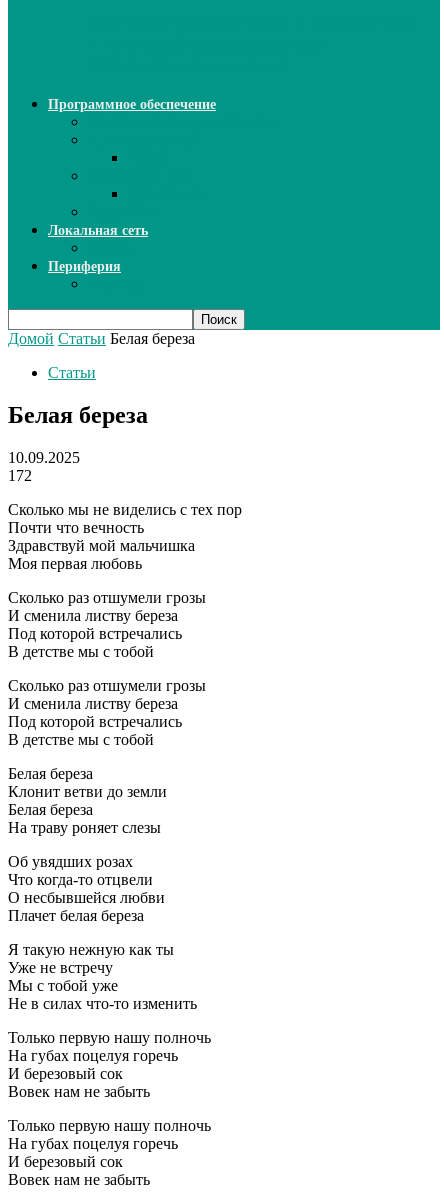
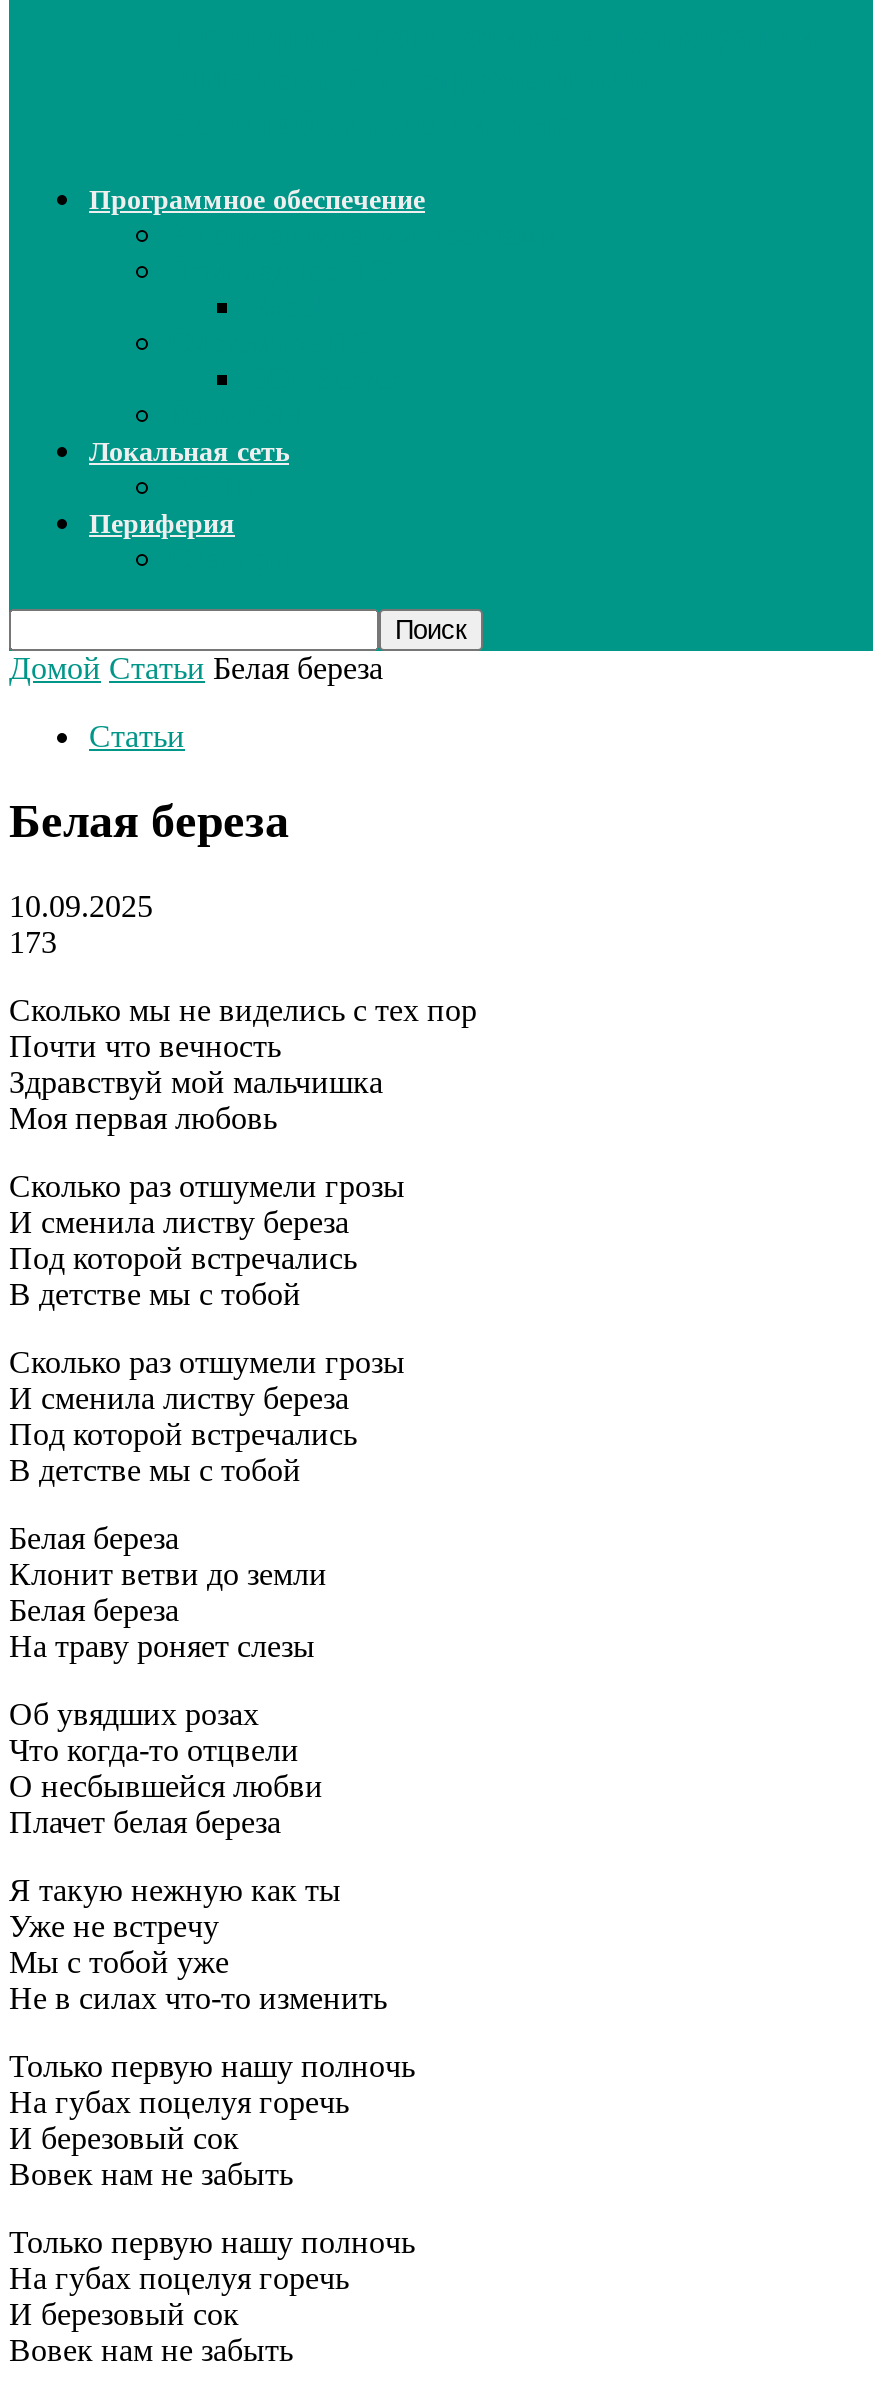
- 172
+ 173
